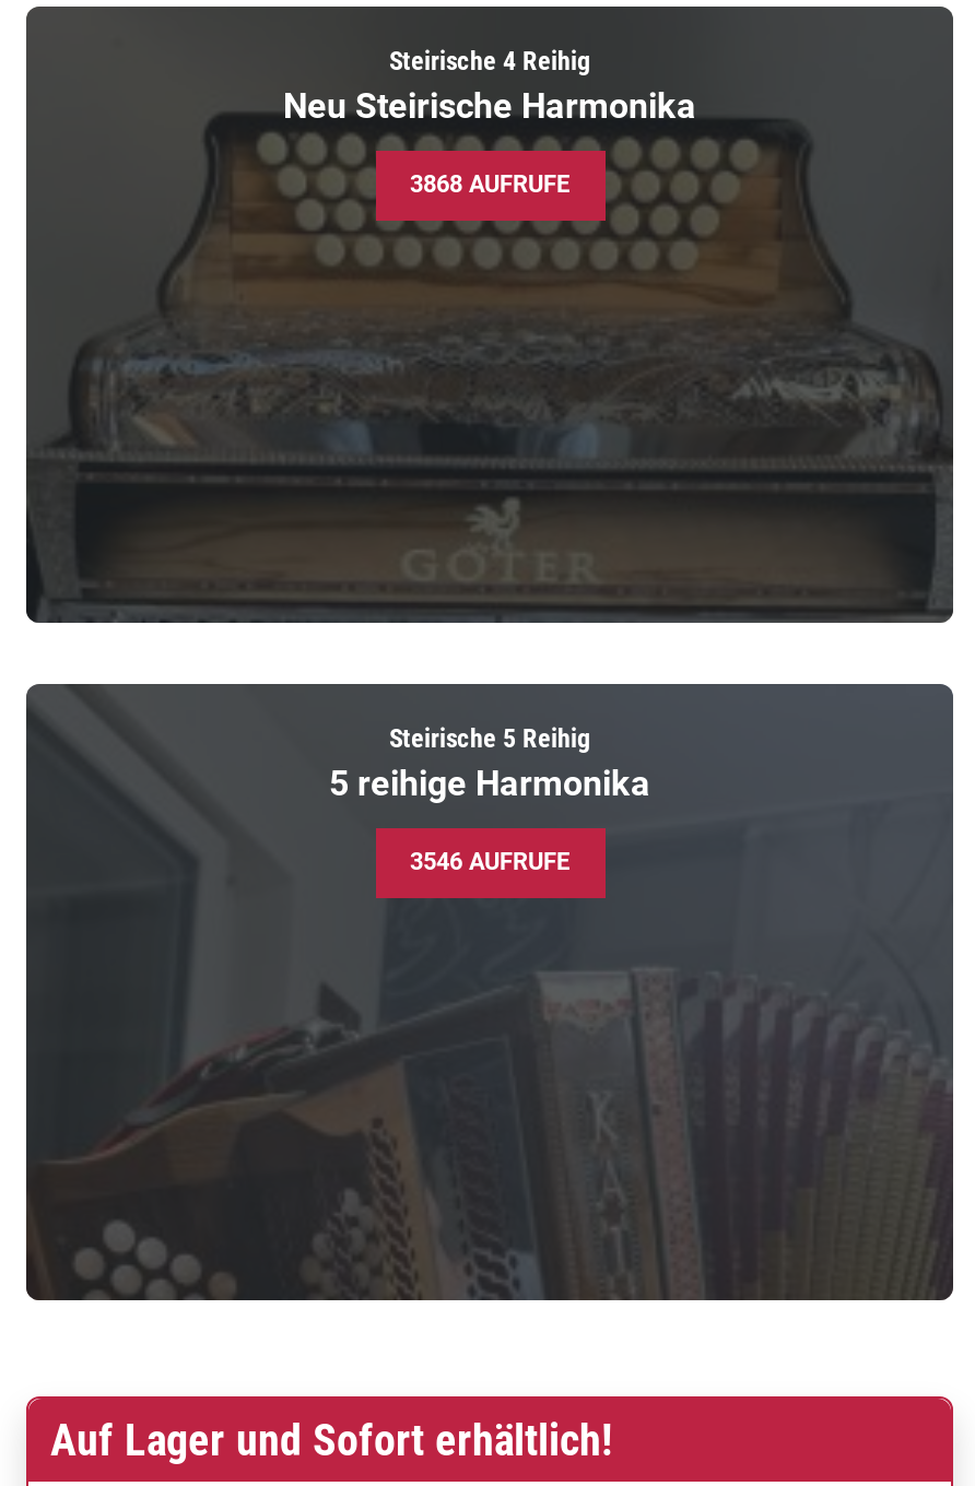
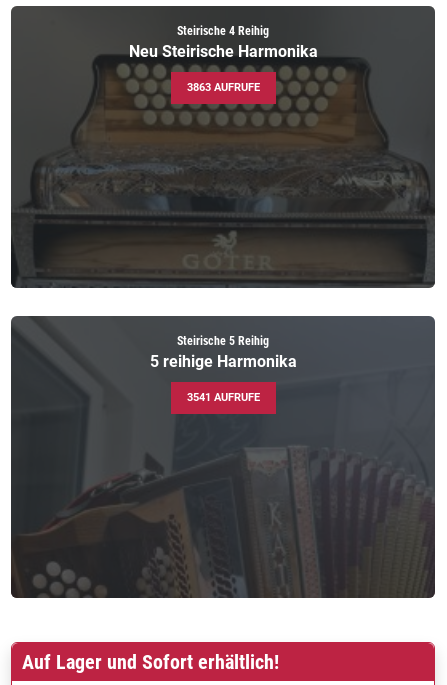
- 3868 AUFRUFE
+ 3863 AUFRUFE

- 3546 AUFRUFE
+ 3541 AUFRUFE
